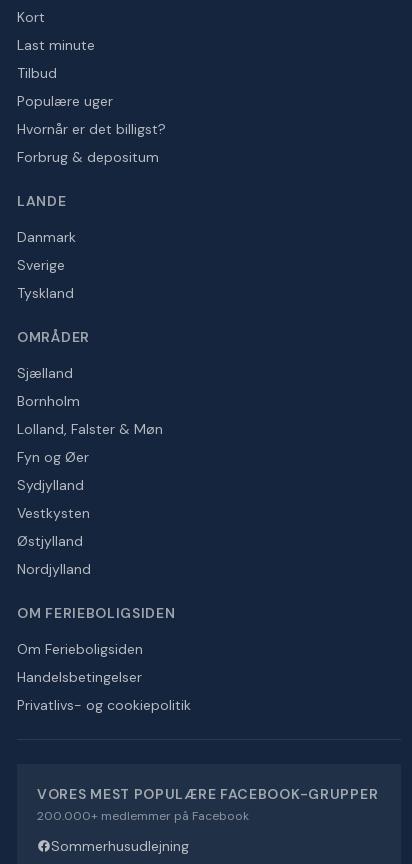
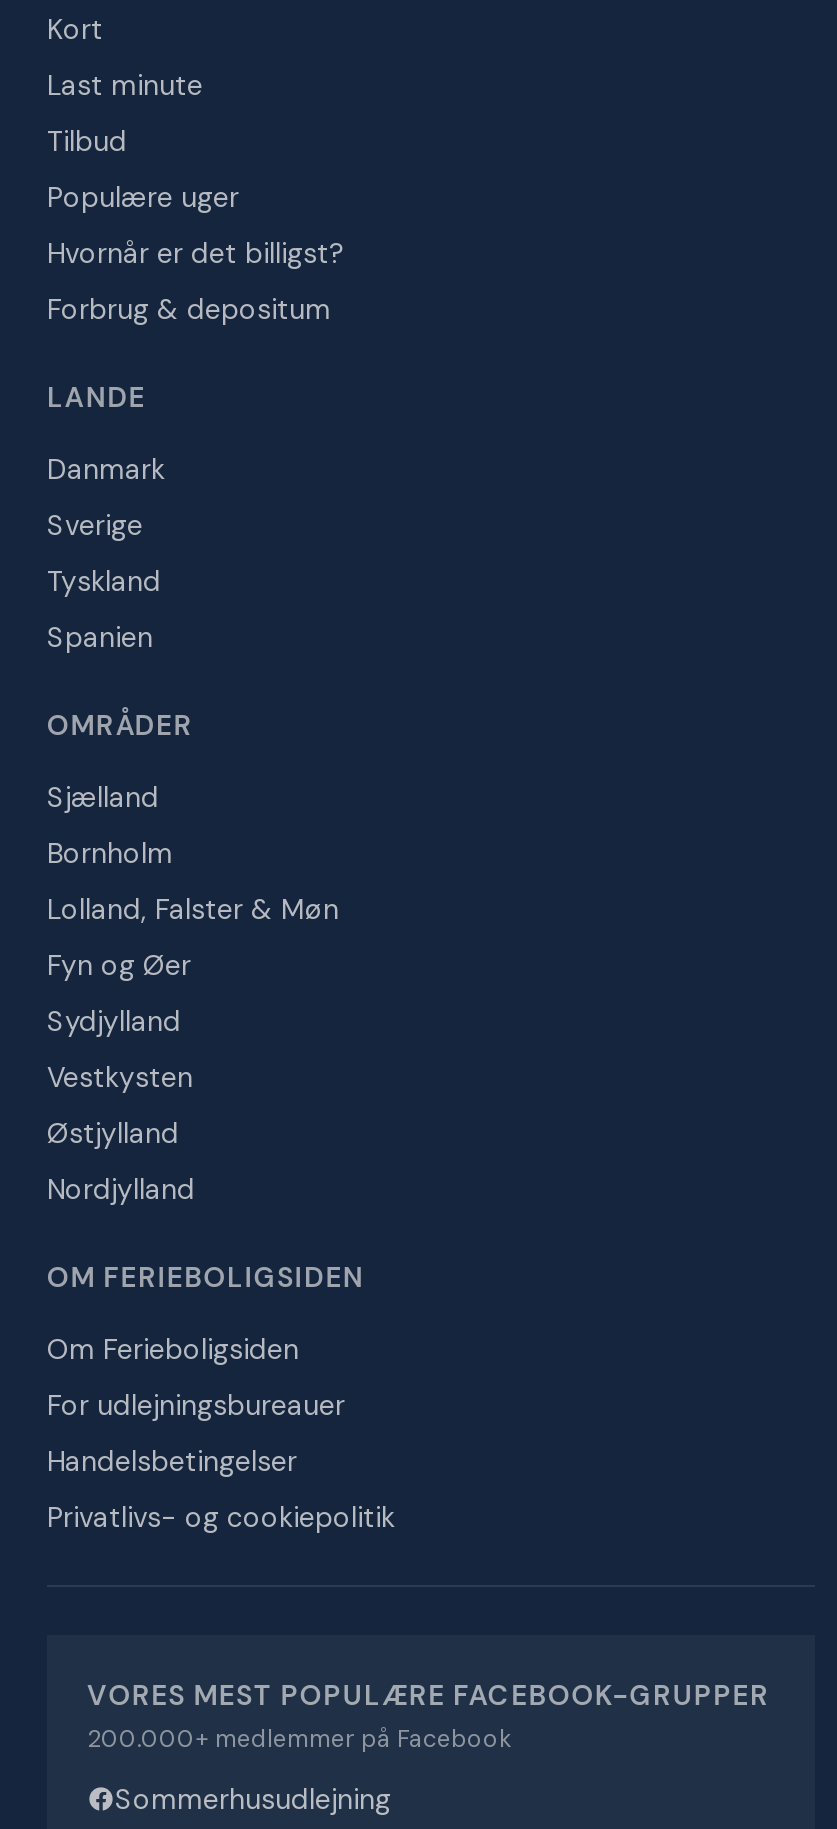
+ Spanien

+ For udlejningsbureauer
